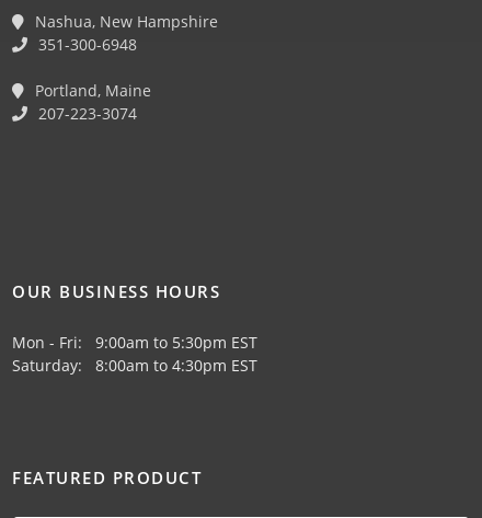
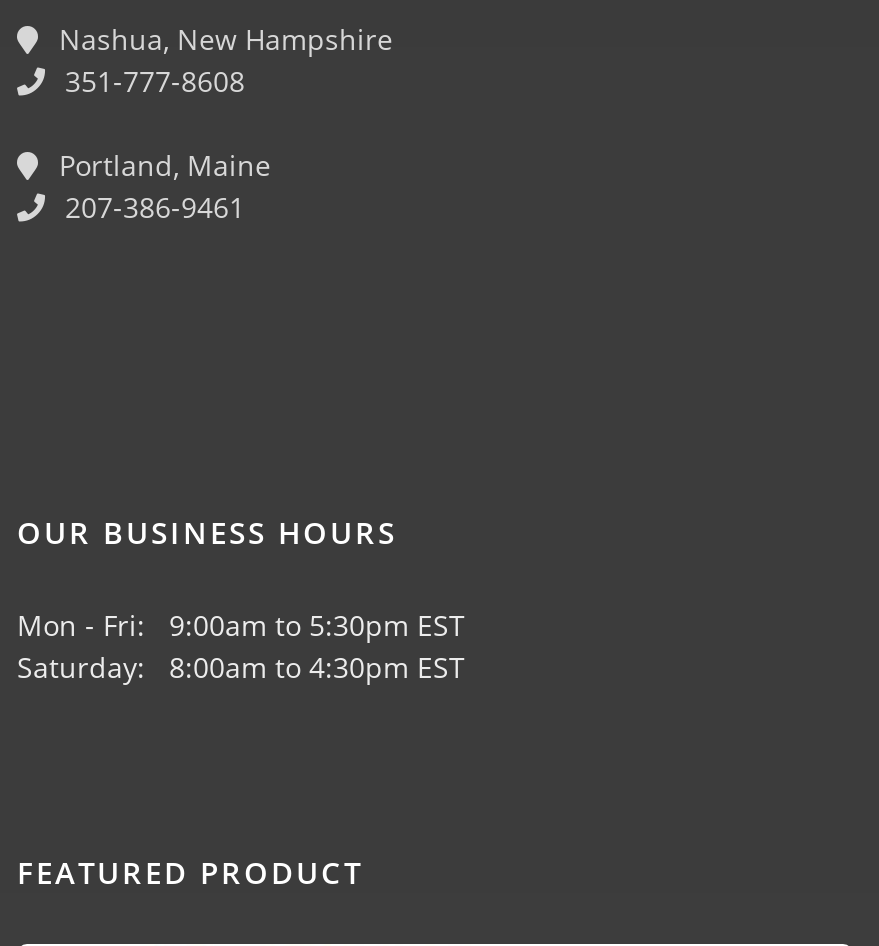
- 351-300-6948
+ 351-777-8608

- 207-223-3074
+ 207-386-9461
